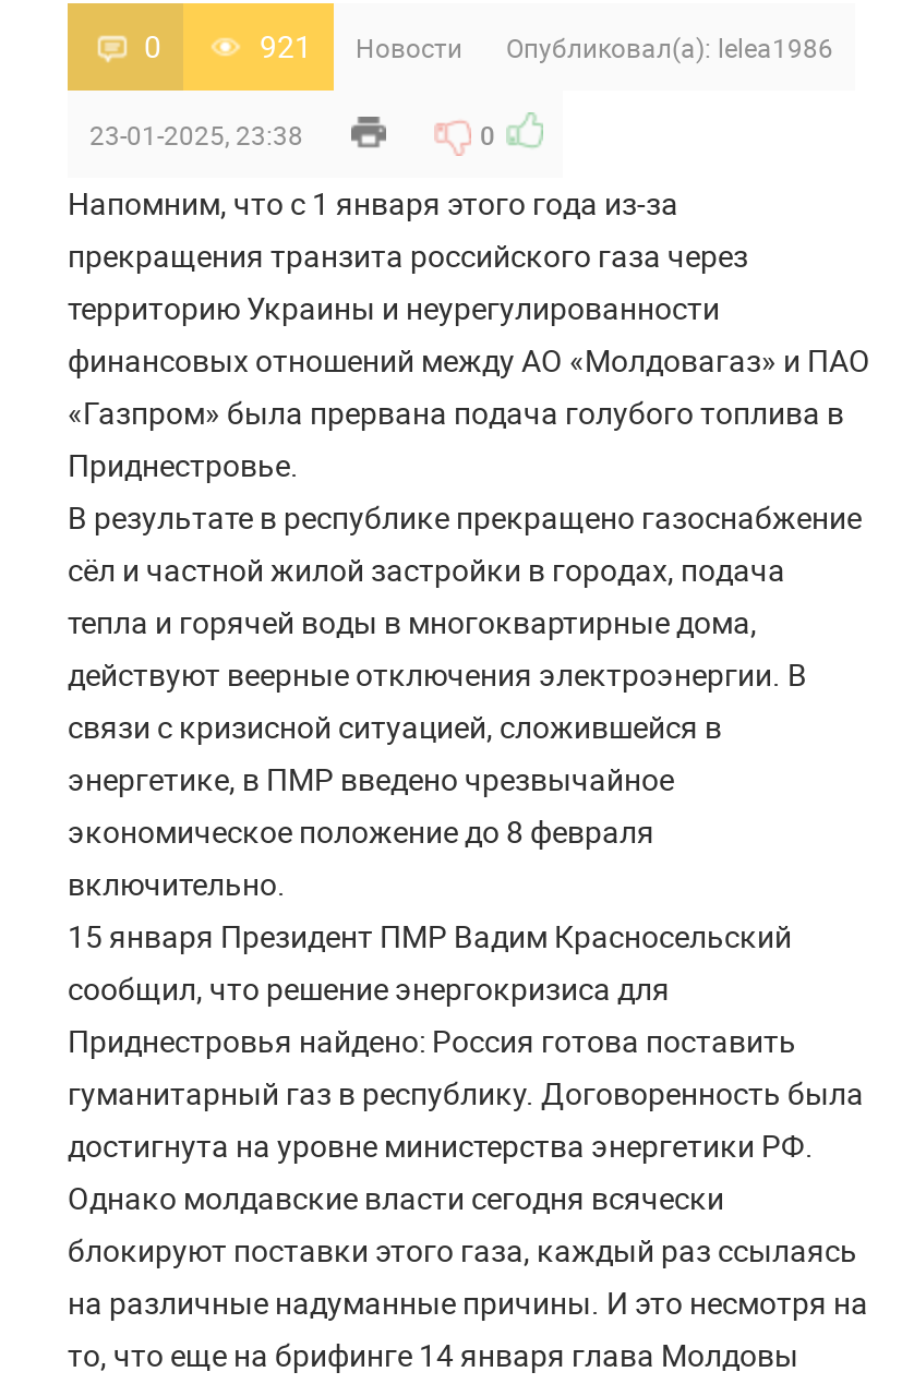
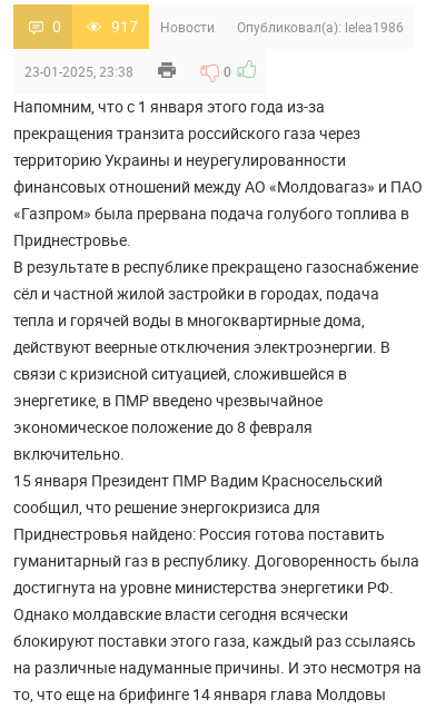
- 921
+ 917
